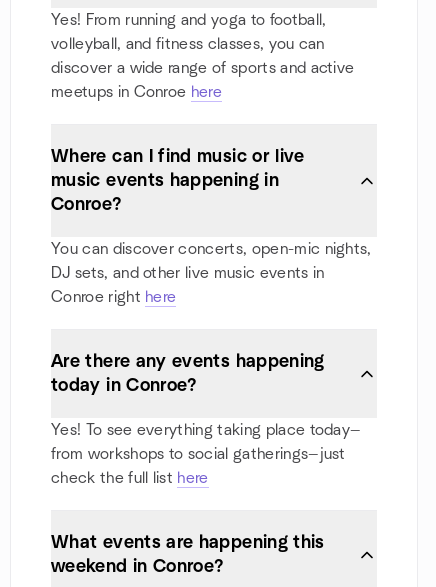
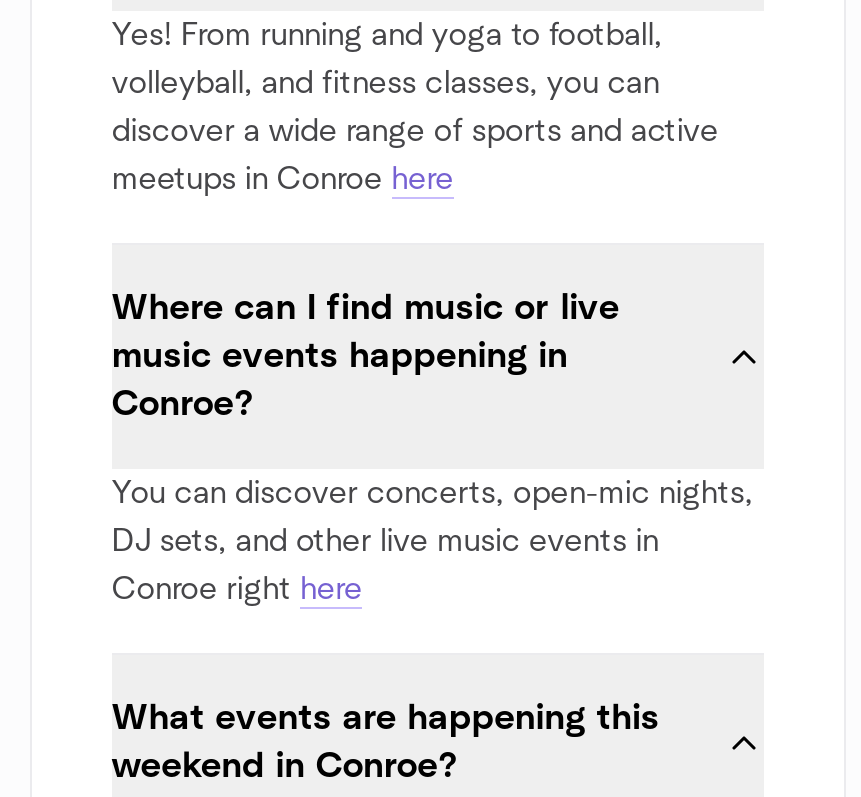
- Are there any events happening
- today in Conroe?
- Yes! To see everything taking place today—
- from workshops to social gatherings—just
- check the full list here
